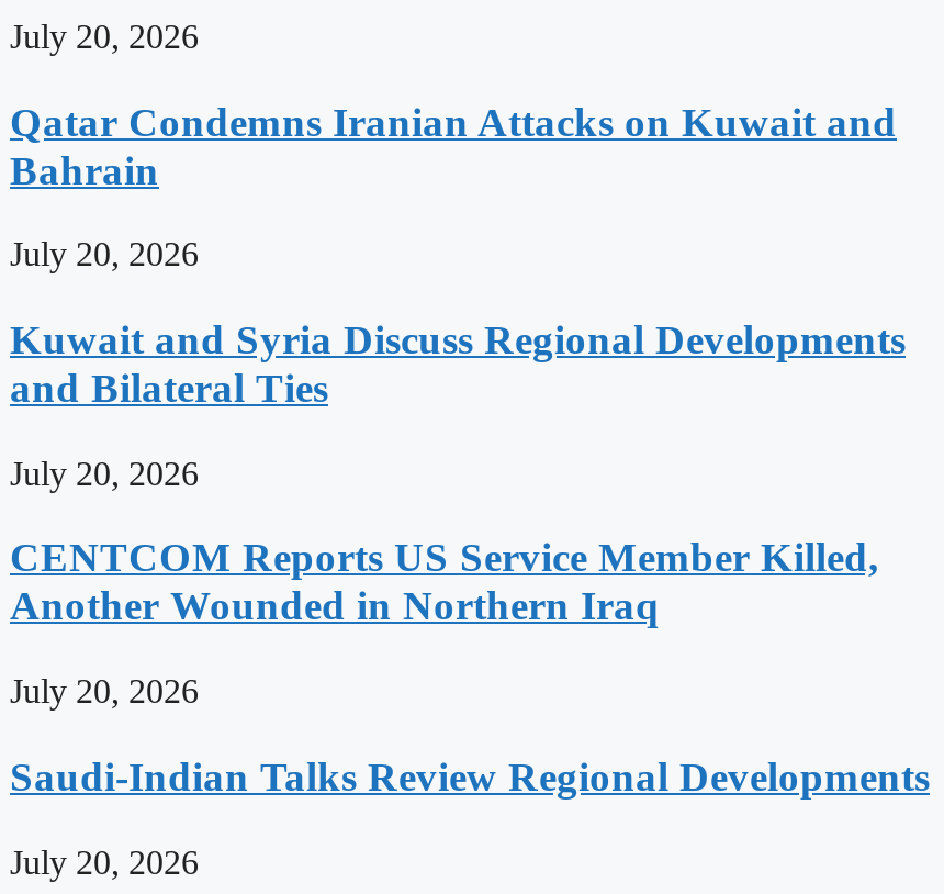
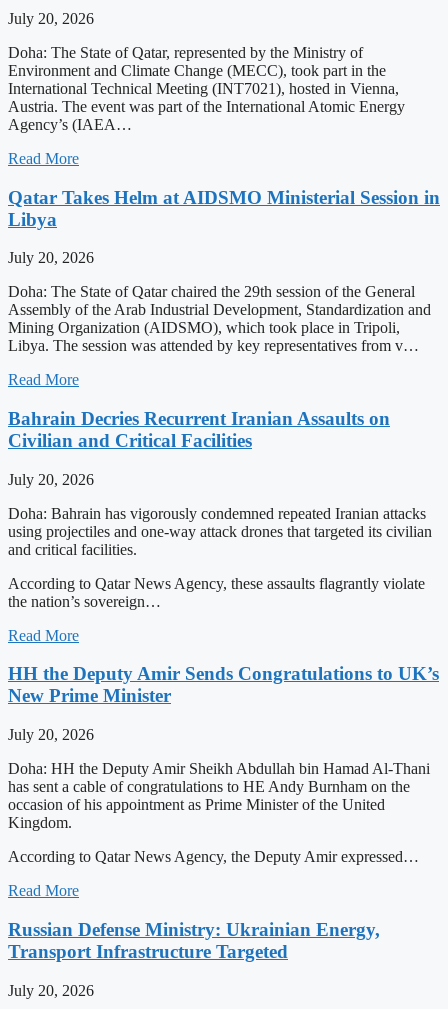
- Qatar Condemns Iranian Attacks on Kuwait and
- Bahrain
+ Doha: The State of Qatar, represented by the Ministry of
+ Environment and Climate Change (MECC), took part in the
+ International Technical Meeting (INT7021), hosted in Vienna,
+ Austria. The event was part of the International Atomic Energy
+ Agency’s (IAEA…
+ Read More
+ Qatar Takes Helm at AIDSMO Ministerial Session in
+ Libya

- Kuwait and Syria Discuss Regional Developments
- and Bilateral Ties
+ Doha: The State of Qatar chaired the 29th session of the General
+ Assembly of the Arab Industrial Development, Standardization and
+ Mining Organization (AIDSMO), which took place in Tripoli,
+ Libya. The session was attended by key representatives from v…
+ Read More
+ Bahrain Decries Recurrent Iranian Assaults on
+ Civilian and Critical Facilities

- CENTCOM Reports US Service Member Killed,
- Another Wounded in Northern Iraq
+ Doha: Bahrain has vigorously condemned repeated Iranian attacks
+ using projectiles and one-way attack drones that targeted its civilian
+ and critical facilities.
+ According to Qatar News Agency, these assaults flagrantly violate
+ the nation’s sovereign…
+ Read More
+ HH the Deputy Amir Sends Congratulations to UK’s
+ New Prime Minister

- Saudi-Indian Talks Review Regional Developments
+ Doha: HH the Deputy Amir Sheikh Abdullah bin Hamad Al-Thani
+ has sent a cable of congratulations to HE Andy Burnham on the
+ occasion of his appointment as Prime Minister of the United
+ Kingdom.
+ According to Qatar News Agency, the Deputy Amir expressed…
+ Read More
+ Russian Defense Ministry: Ukrainian Energy,
+ Transport Infrastructure Targeted
